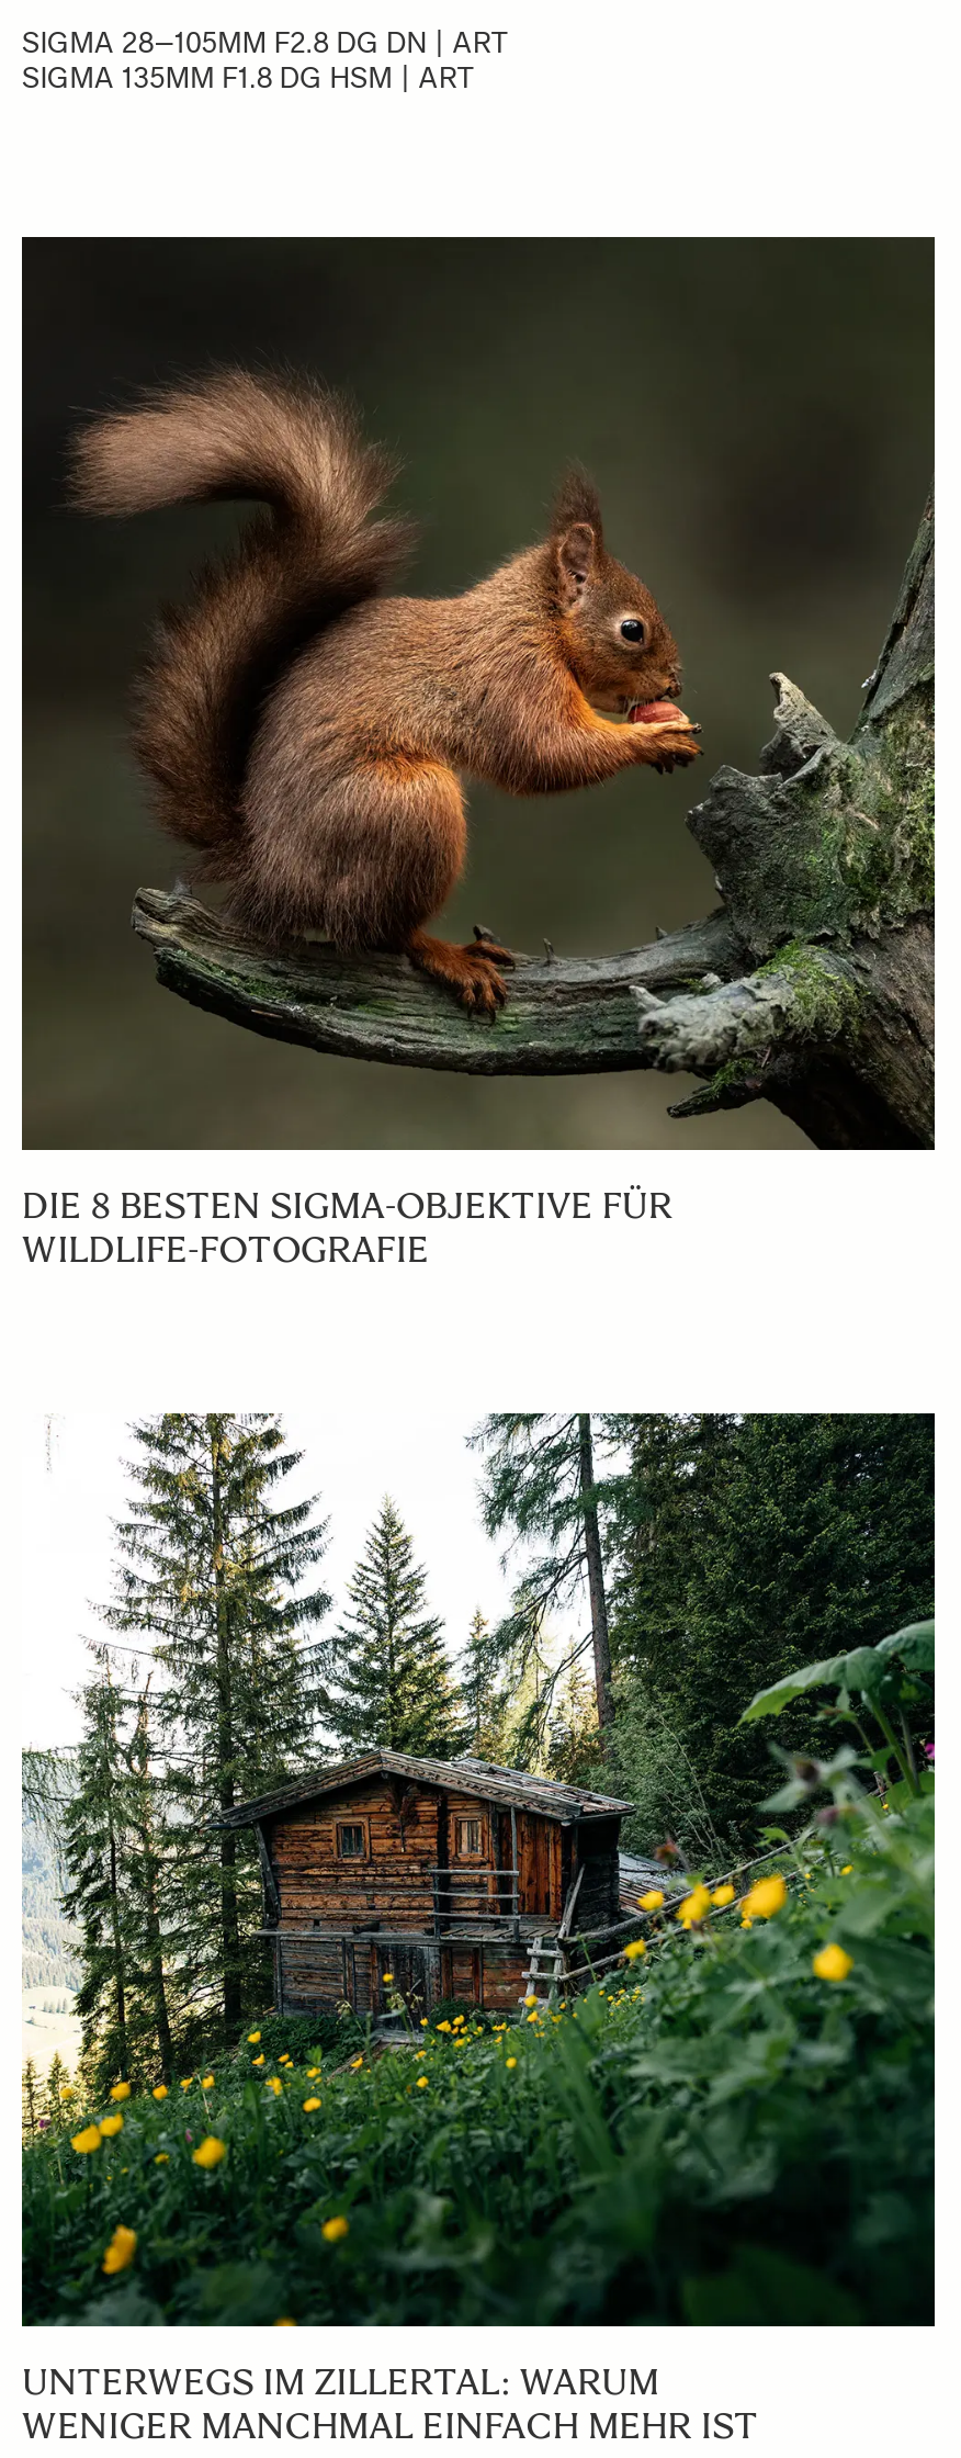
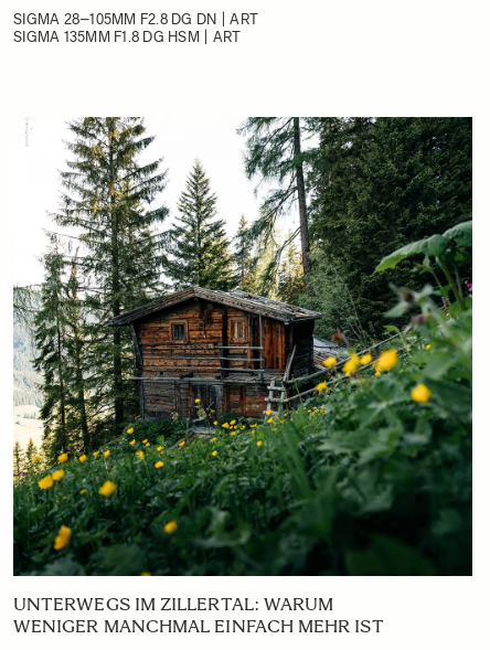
- [image]
- DIE 8 BESTEN SIGMA-OBJEKTIVE FÜR
- WILDLIFE-FOTOGRAFIE
